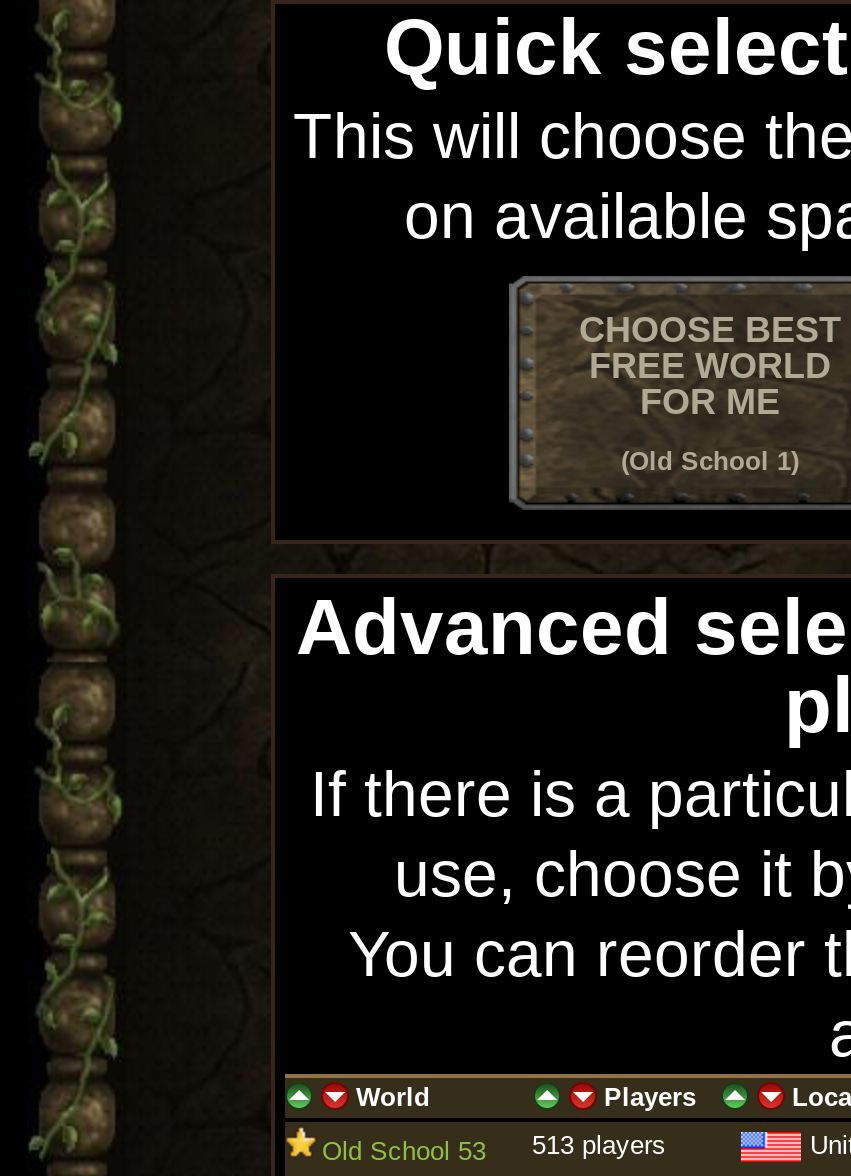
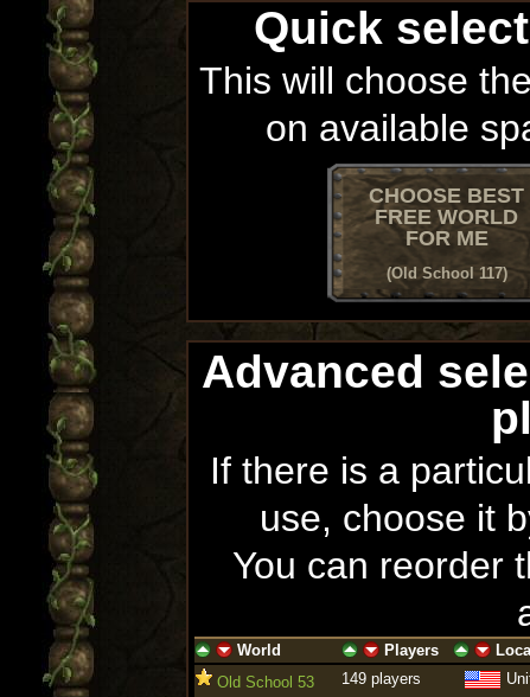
- (Old School 1)
+ (Old School 117)

- Old School 53 513 players
+ Old School 53 149 players
